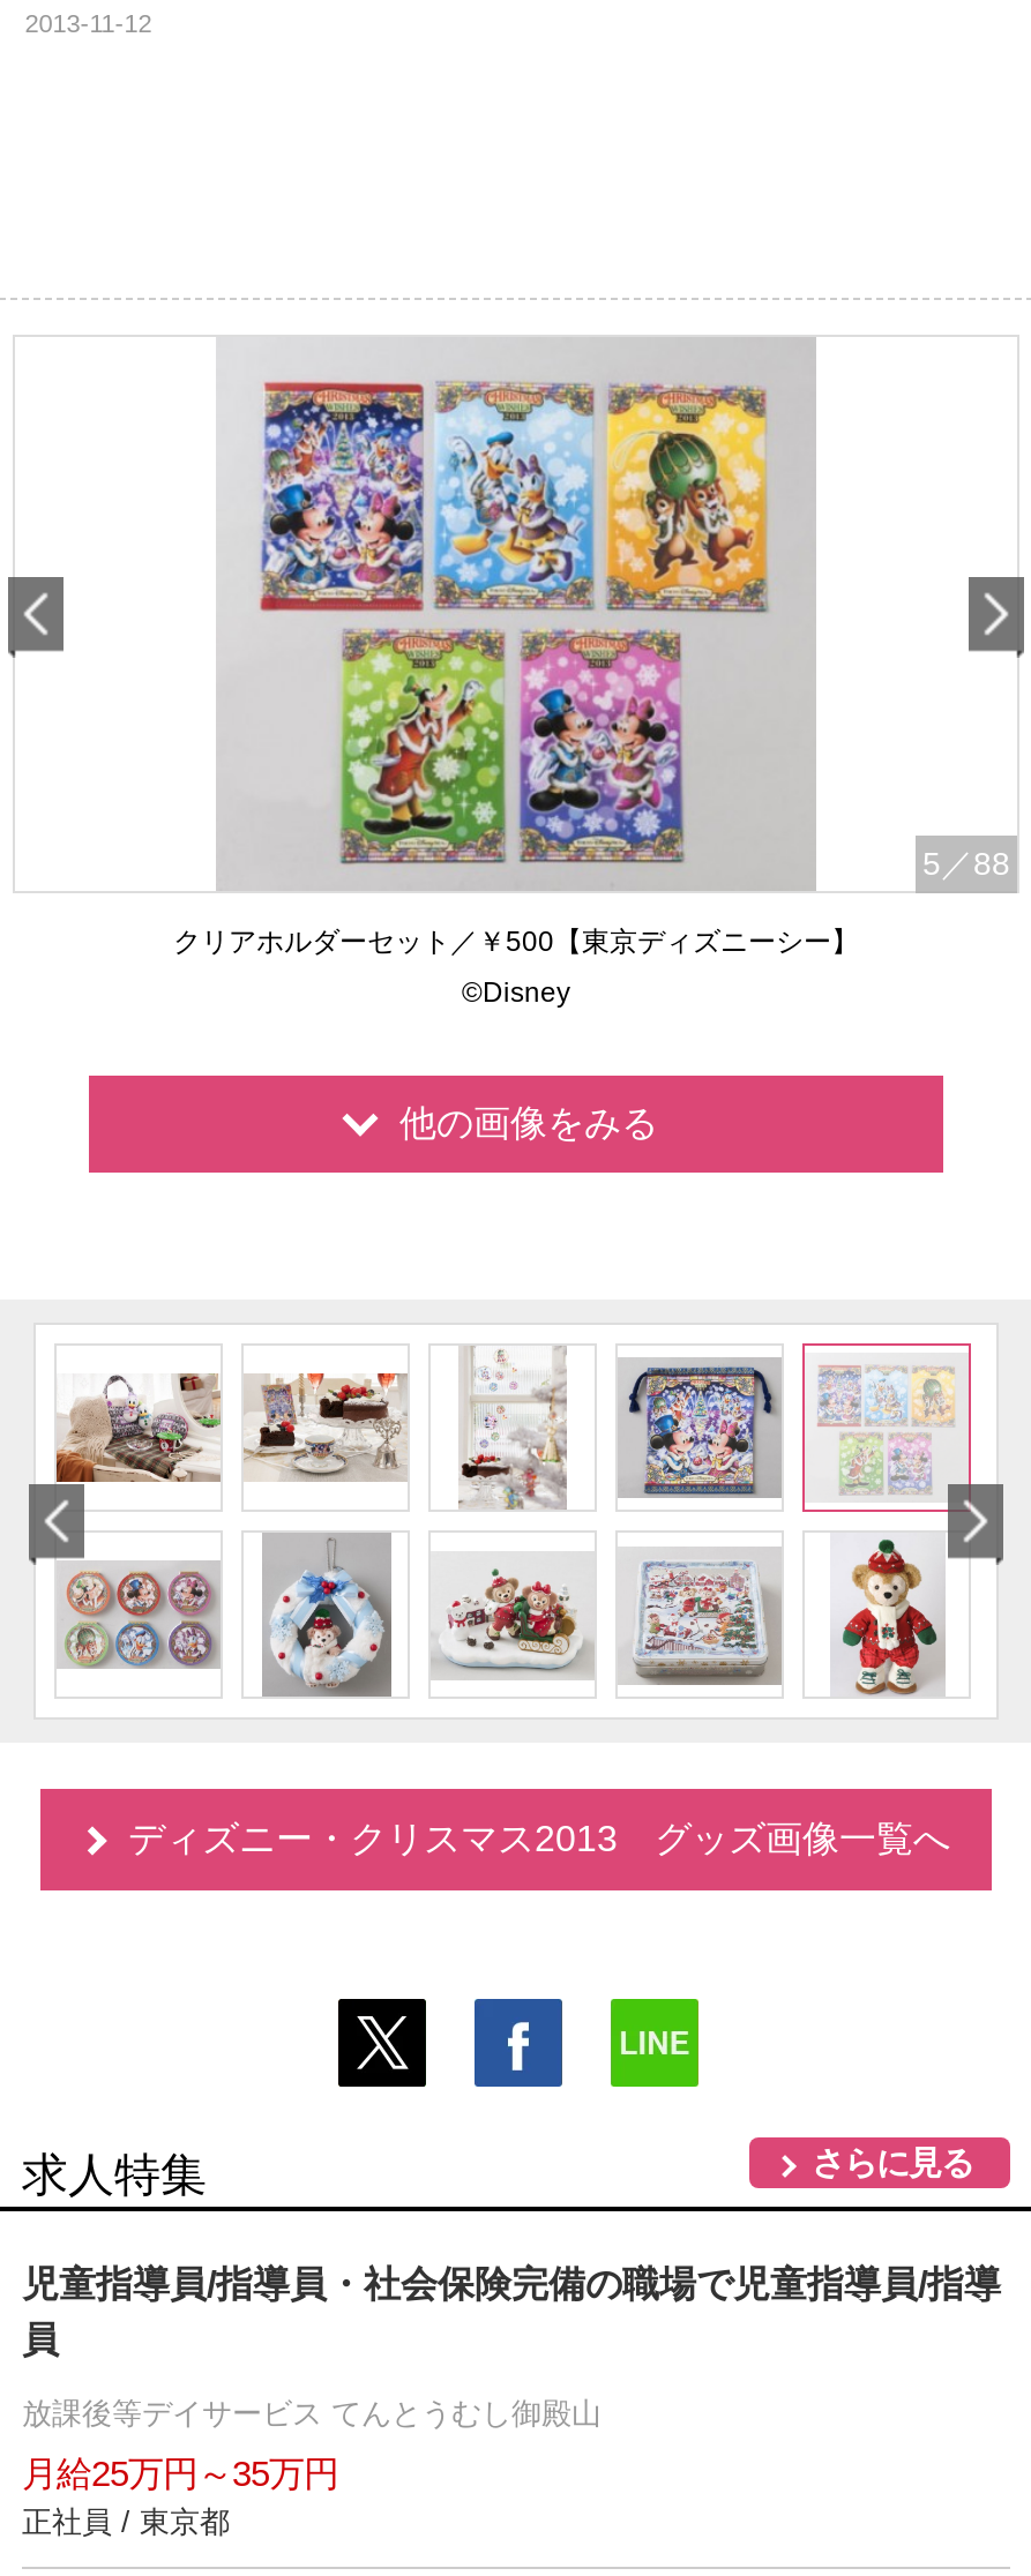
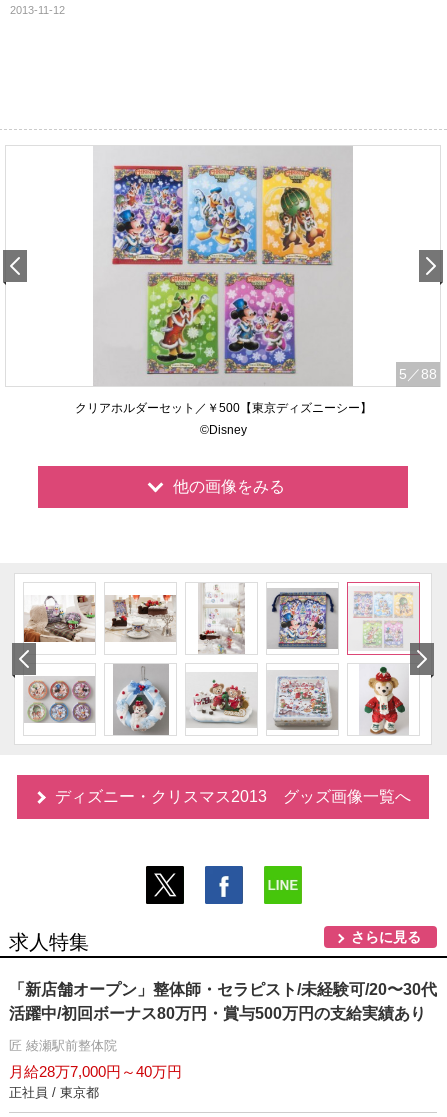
- 児童指導員/指導員・社会保険完備の職場で児童指導員/指導
- 員
+ 「新店舗オープン」整体師・セラピスト/未経験可/20〜30代
+ 活躍中/初回ボーナス80万円・賞与500万円の支給実績あり

- 放課後等デイサービス てんとうむし御殿山
+ 匠 綾瀬駅前整体院

- 月給25万円～35万円
+ 月給28万7,000円～40万円
